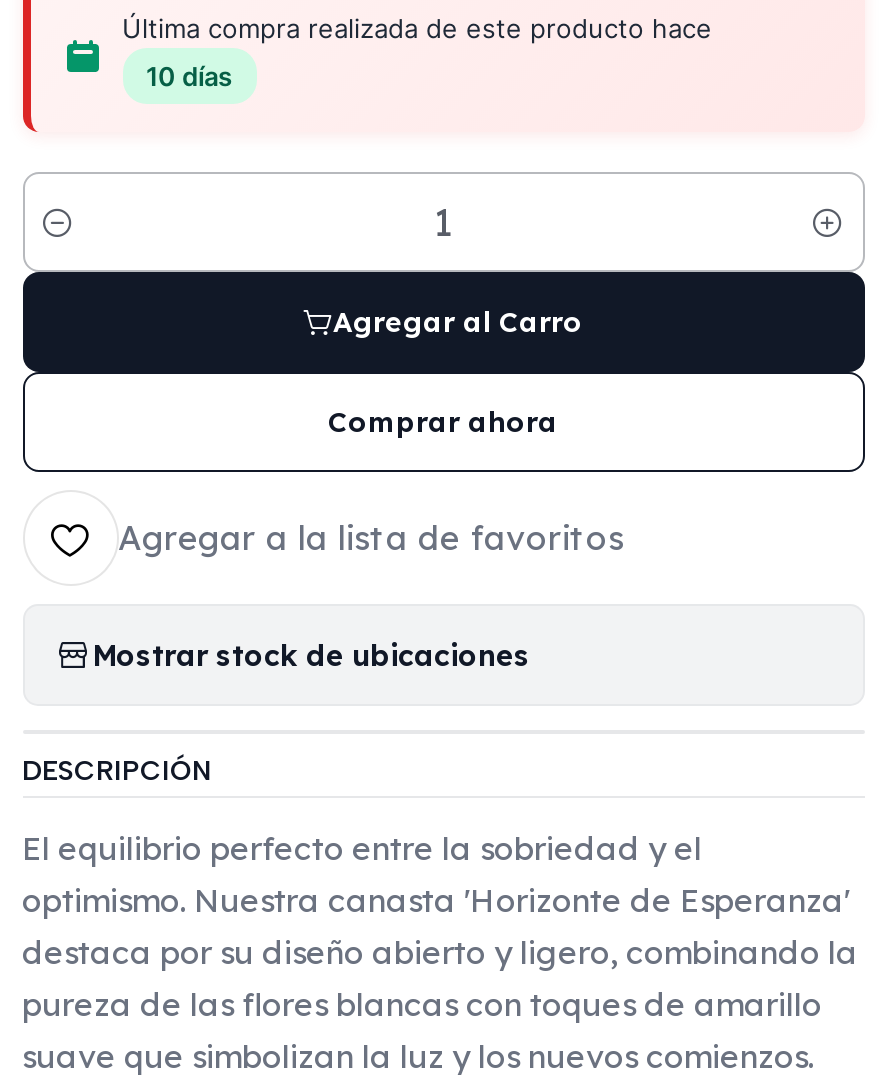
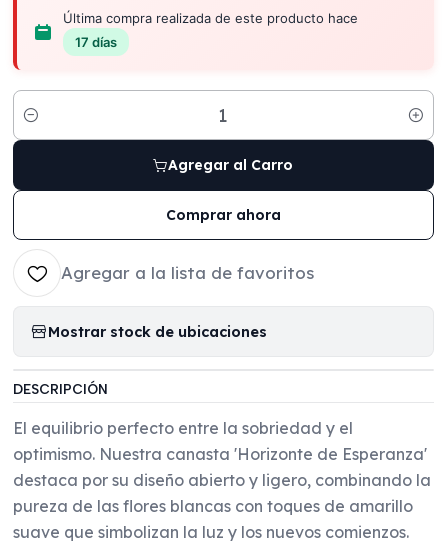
- 10 días
+ 17 días
